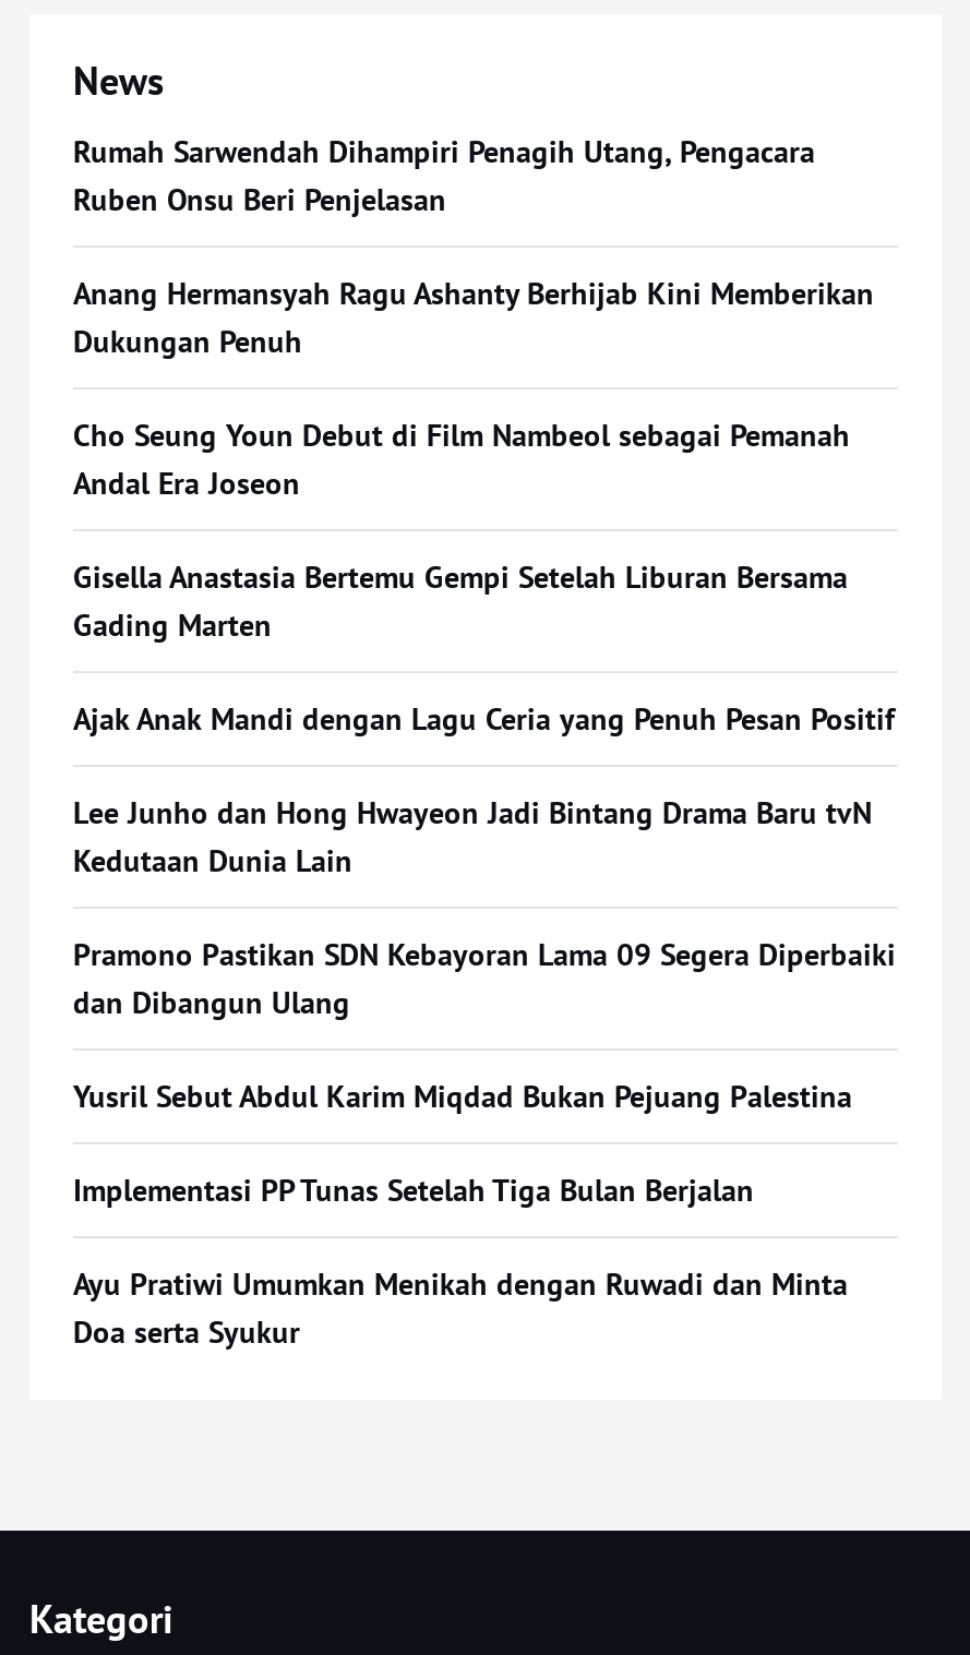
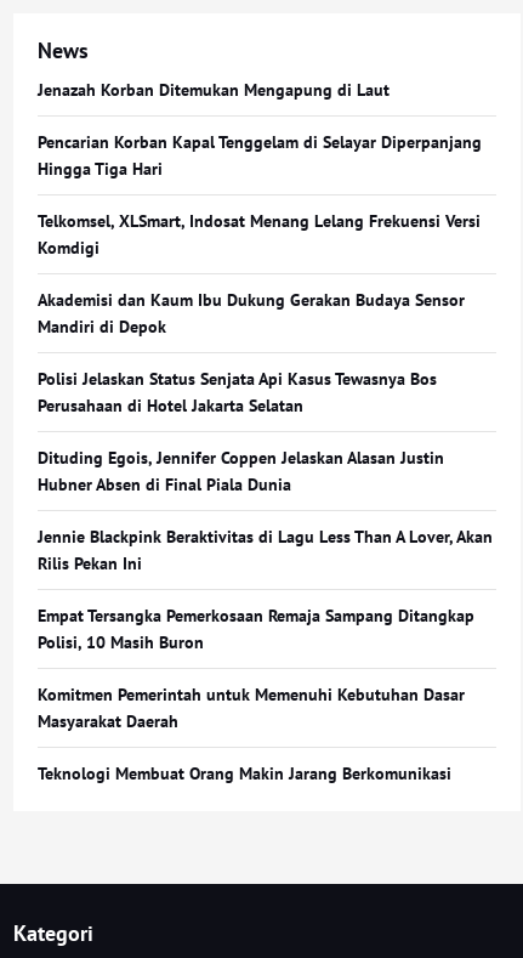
- Rumah Sarwendah Dihampiri Penagih Utang, Pengacara
- Ruben Onsu Beri Penjelasan
+ Jenazah Korban Ditemukan Mengapung di Laut

- Anang Hermansyah Ragu Ashanty Berhijab Kini Memberikan
- Dukungan Penuh
+ Pencarian Korban Kapal Tenggelam di Selayar Diperpanjang
+ Hingga Tiga Hari

- Cho Seung Youn Debut di Film Nambeol sebagai Pemanah
- Andal Era Joseon
+ Telkomsel, XLSmart, Indosat Menang Lelang Frekuensi Versi
+ Komdigi

- Gisella Anastasia Bertemu Gempi Setelah Liburan Bersama
- Gading Marten
+ Akademisi dan Kaum Ibu Dukung Gerakan Budaya Sensor
+ Mandiri di Depok

- Ajak Anak Mandi dengan Lagu Ceria yang Penuh Pesan Positif
+ Polisi Jelaskan Status Senjata Api Kasus Tewasnya Bos
+ Perusahaan di Hotel Jakarta Selatan

- Lee Junho dan Hong Hwayeon Jadi Bintang Drama Baru tvN
- Kedutaan Dunia Lain
+ Dituding Egois, Jennifer Coppen Jelaskan Alasan Justin
+ Hubner Absen di Final Piala Dunia

- Pramono Pastikan SDN Kebayoran Lama 09 Segera Diperbaiki
- dan Dibangun Ulang
+ Jennie Blackpink Beraktivitas di Lagu Less Than A Lover, Akan
+ Rilis Pekan Ini

- Yusril Sebut Abdul Karim Miqdad Bukan Pejuang Palestina
+ Empat Tersangka Pemerkosaan Remaja Sampang Ditangkap
+ Polisi, 10 Masih Buron

- Implementasi PP Tunas Setelah Tiga Bulan Berjalan
+ Komitmen Pemerintah untuk Memenuhi Kebutuhan Dasar
+ Masyarakat Daerah

- Ayu Pratiwi Umumkan Menikah dengan Ruwadi dan Minta
- Doa serta Syukur
+ Teknologi Membuat Orang Makin Jarang Berkomunikasi
